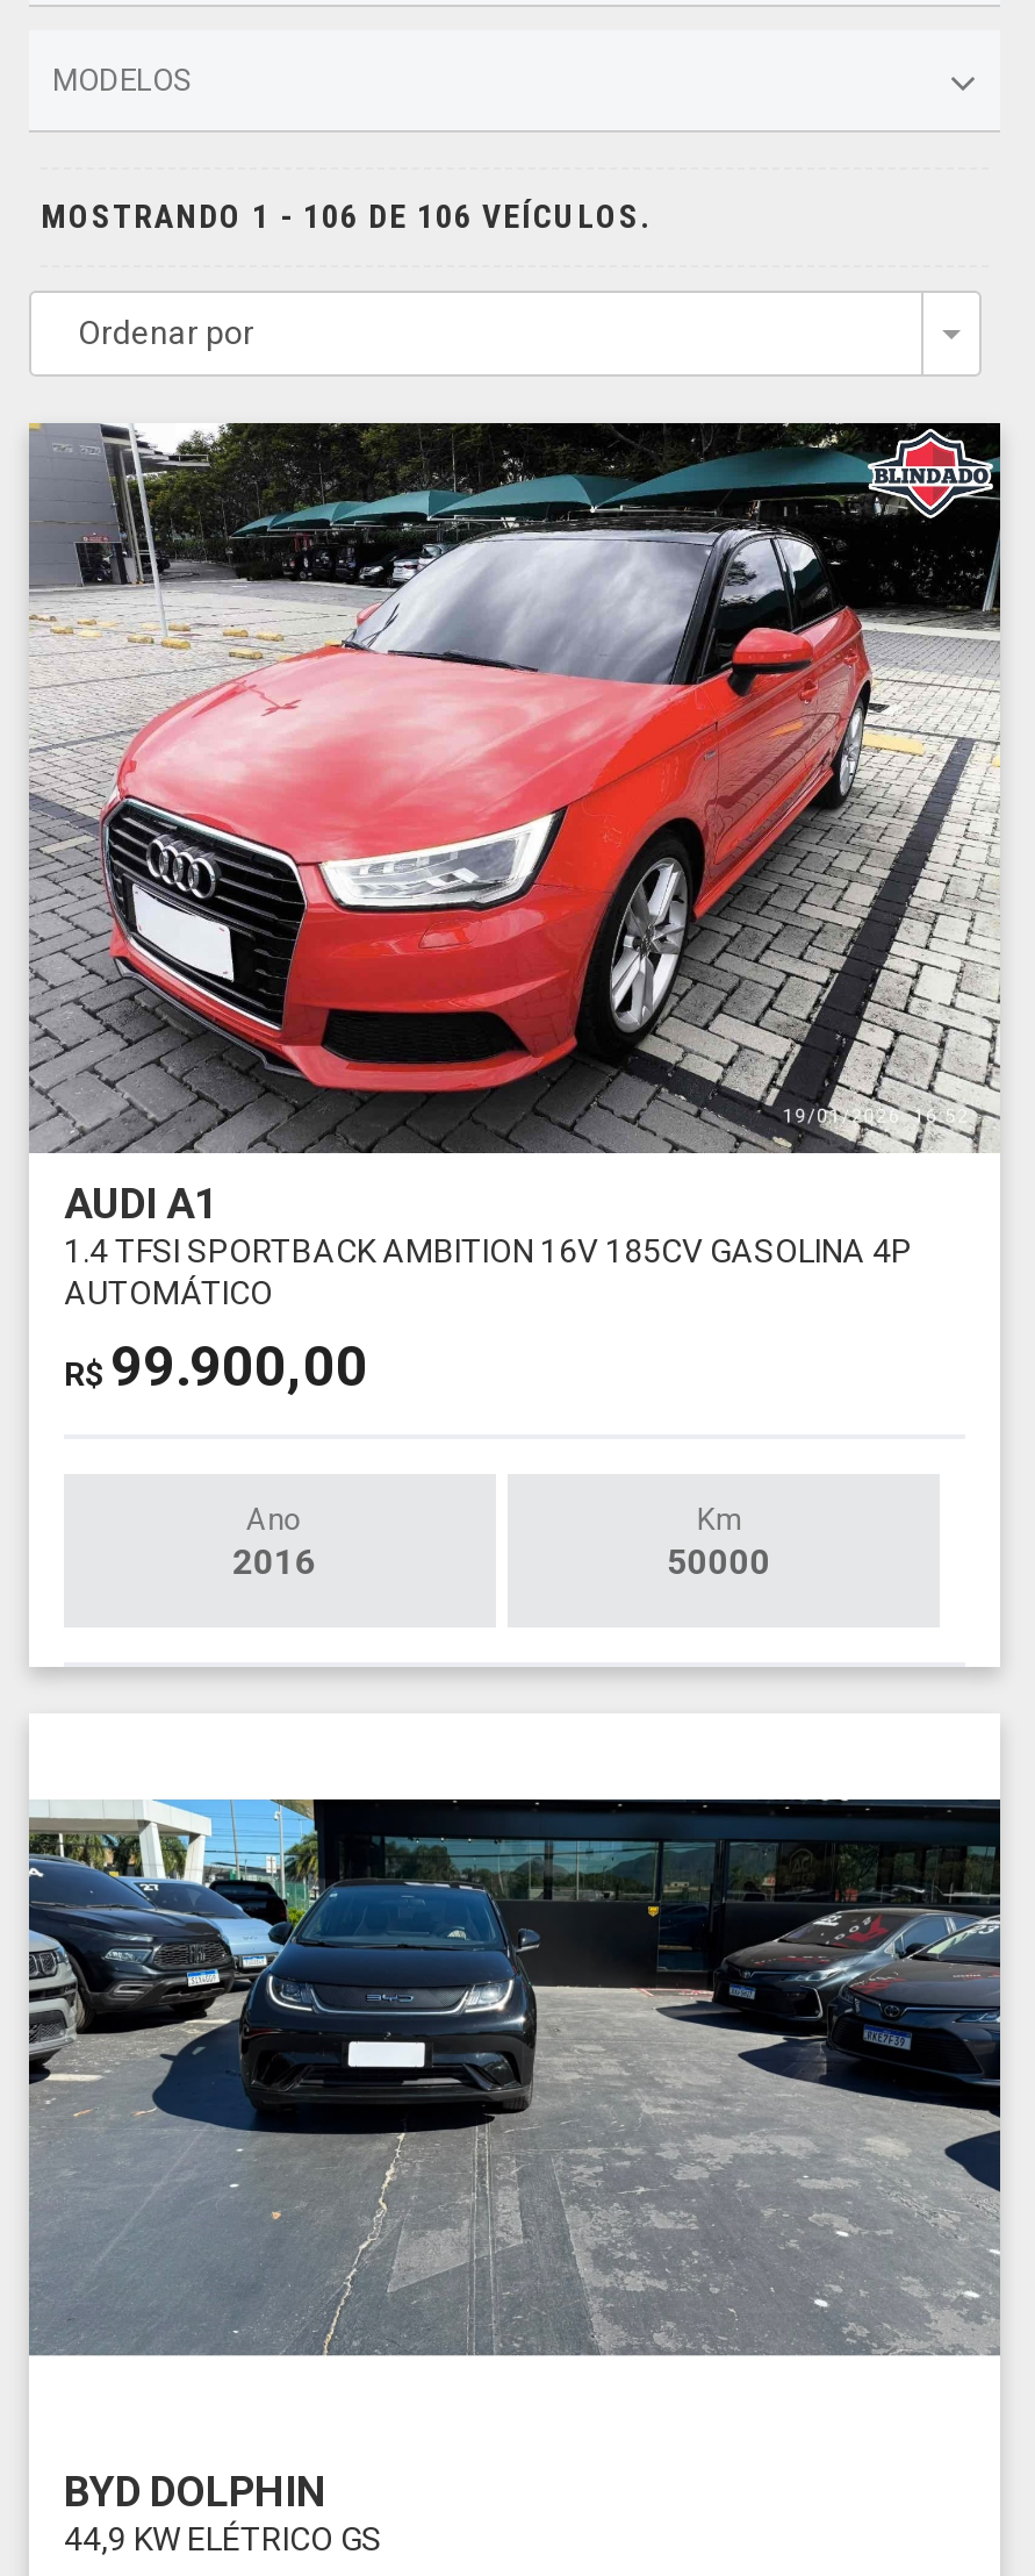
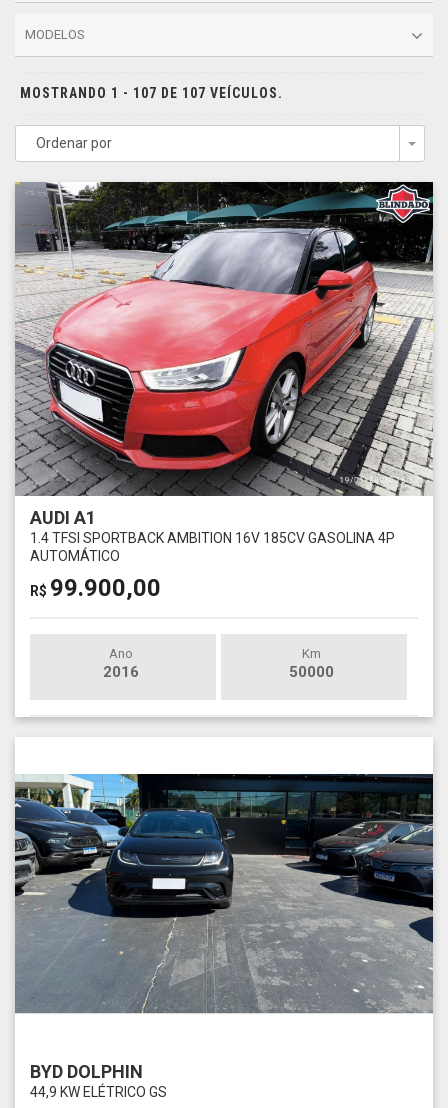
- MOSTRANDO 1 - 106 DE 106 VEÍCULOS.
+ MOSTRANDO 1 - 107 DE 107 VEÍCULOS.
